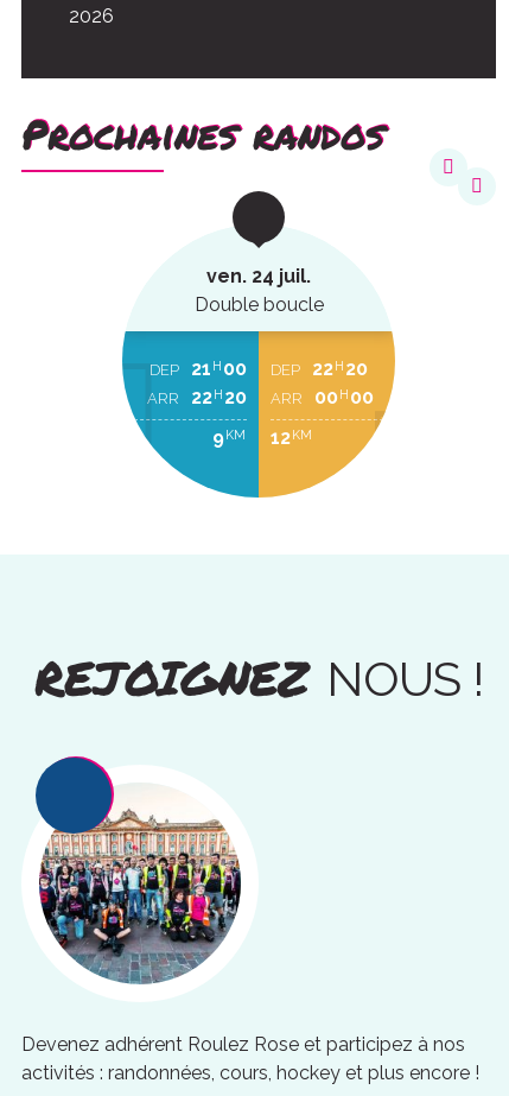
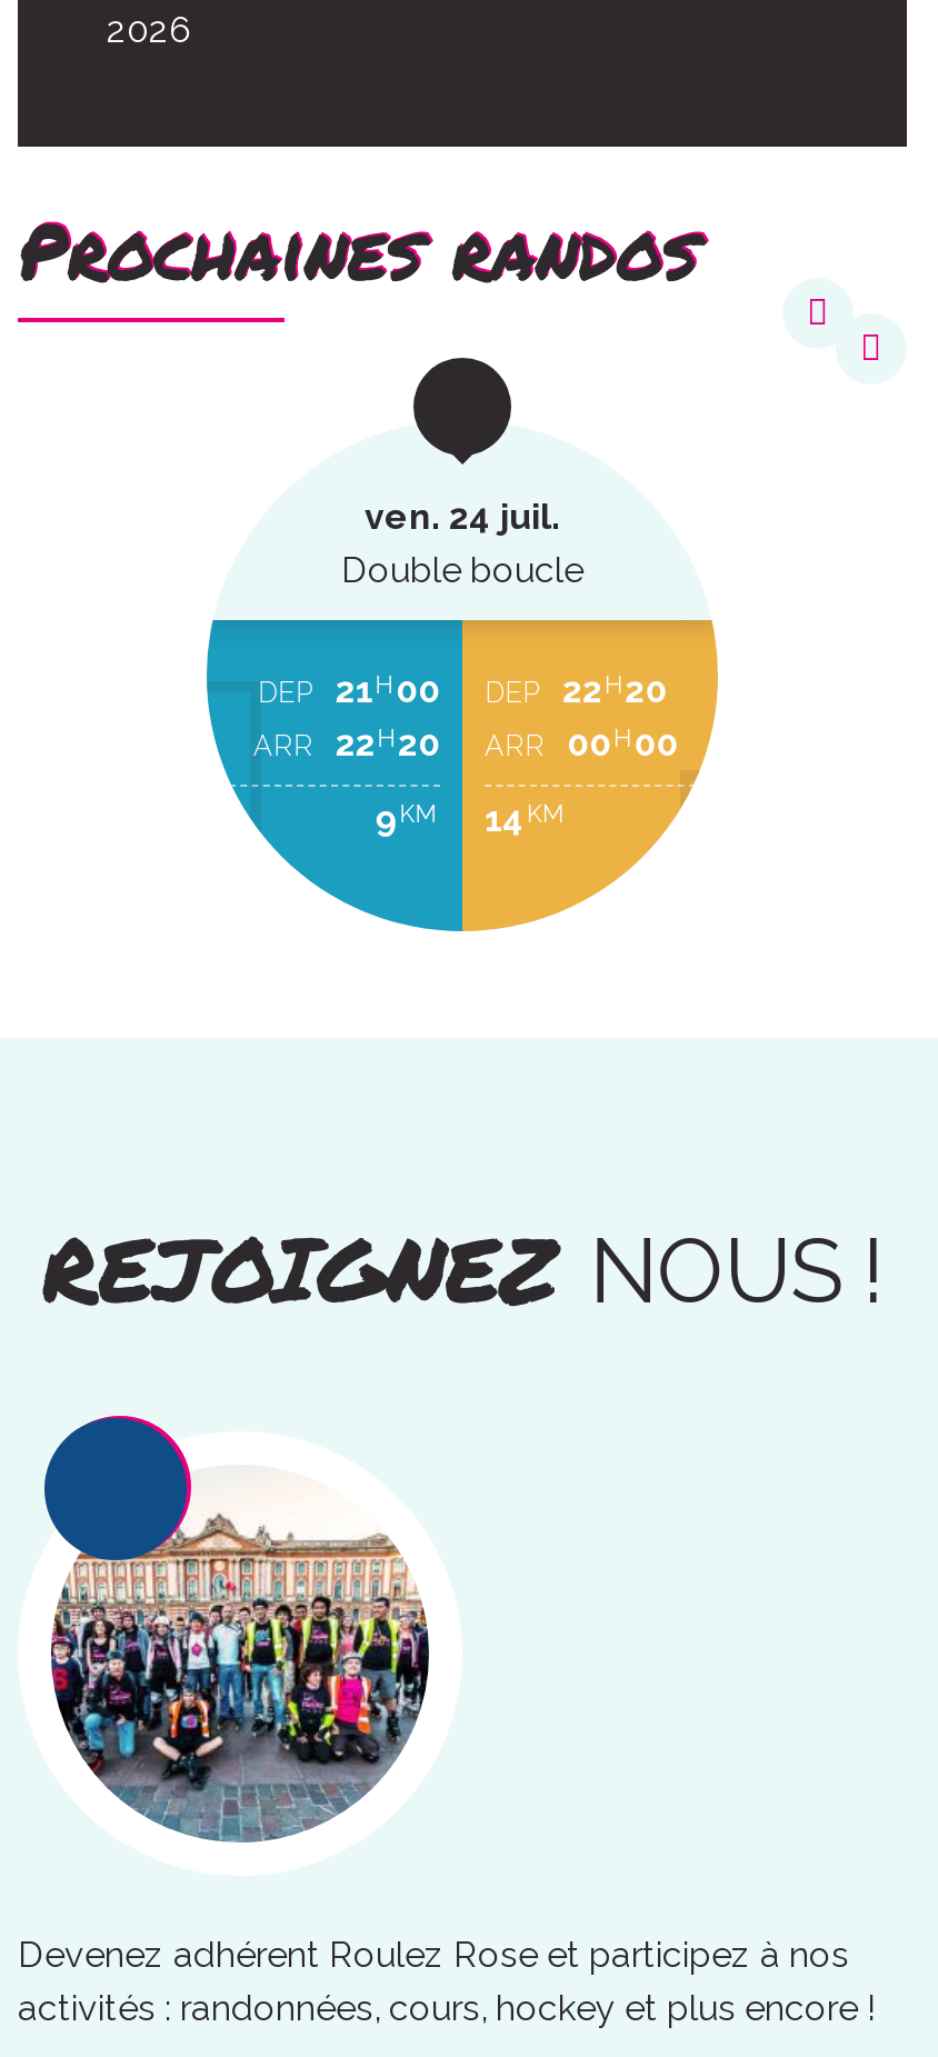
- 12 KM
+ 14 KM
